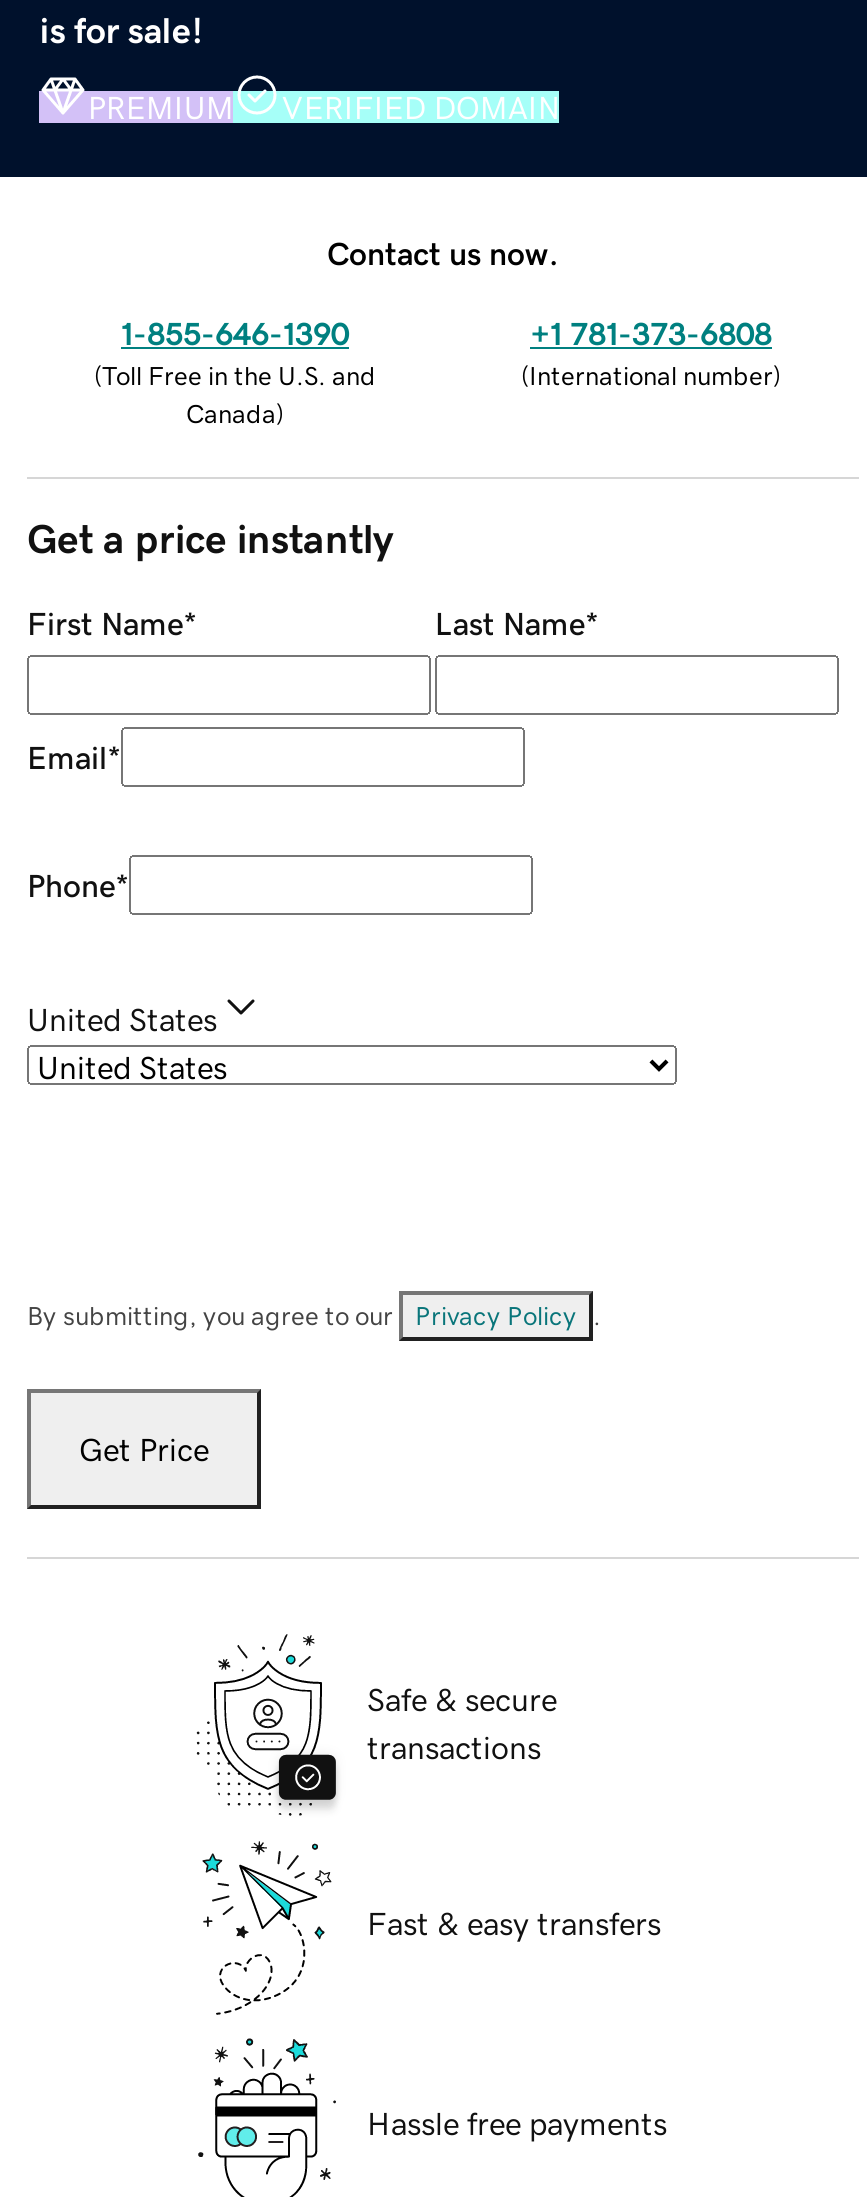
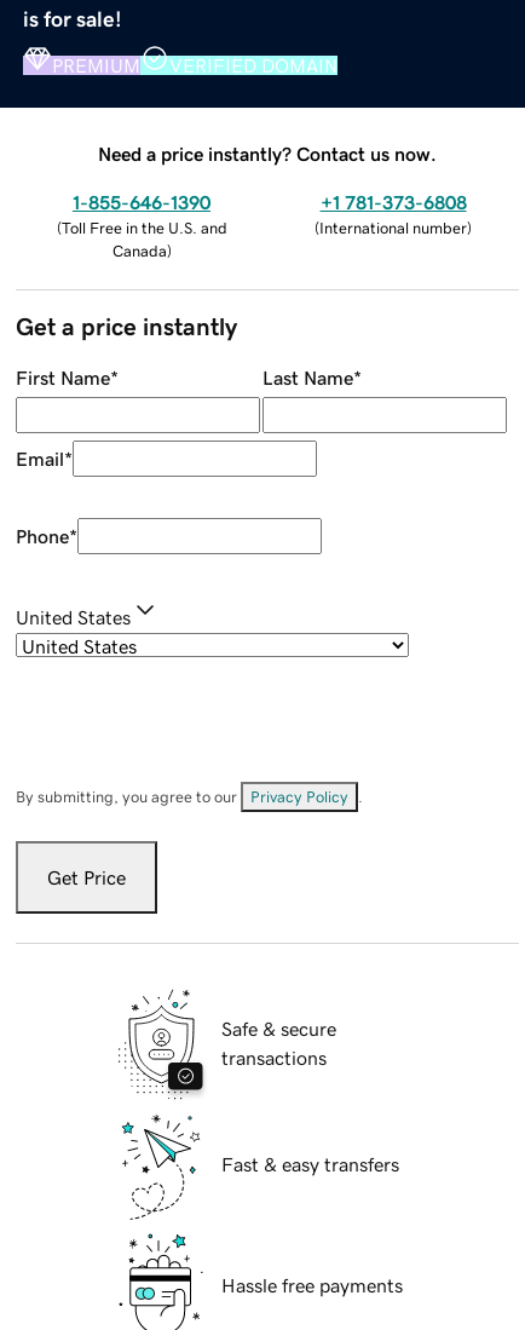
- Contact us now.
+ Need a price instantly? Contact us now.
